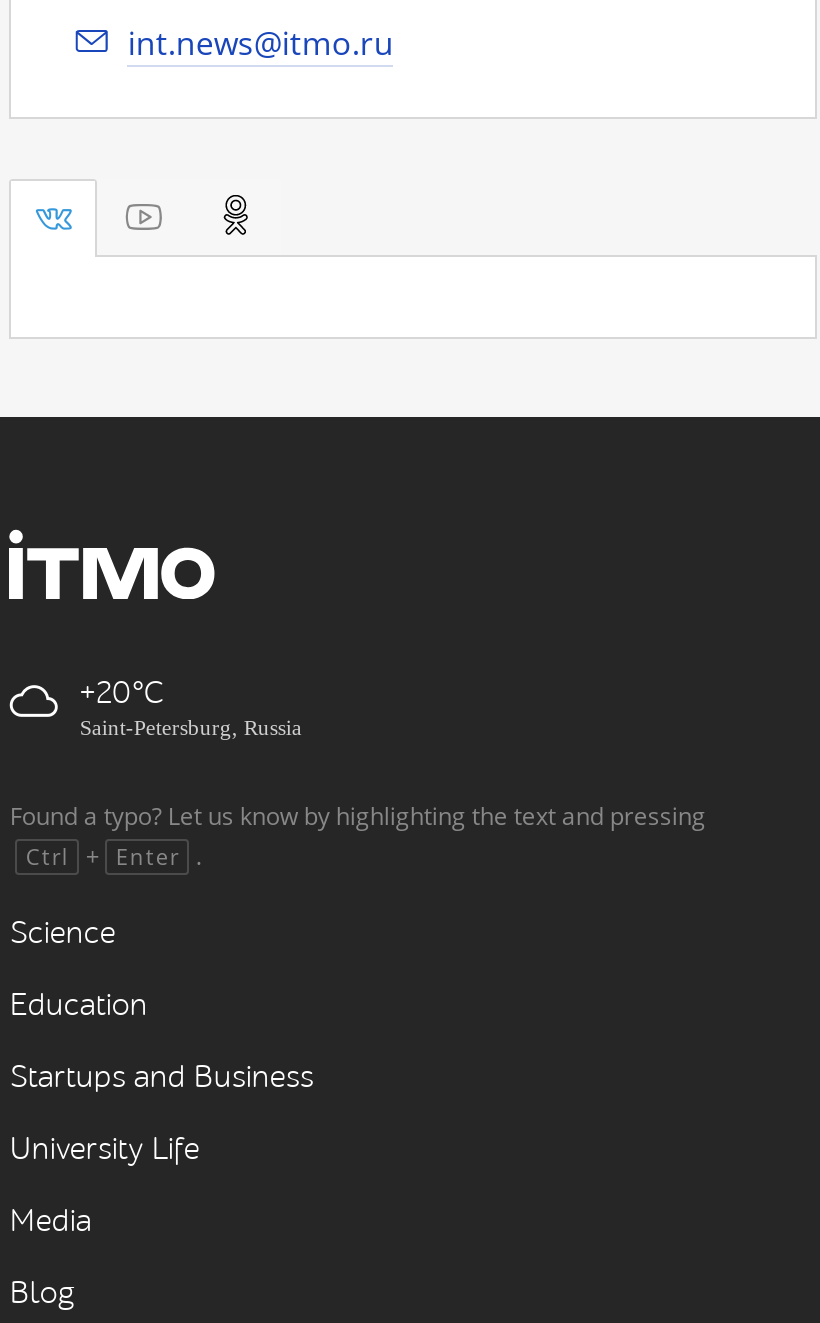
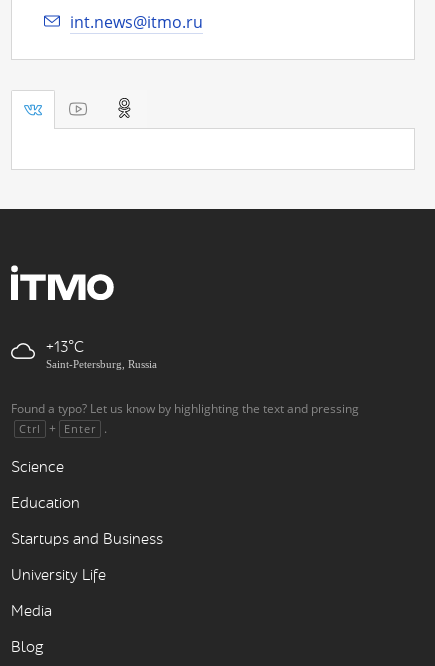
- +20
+ +13
